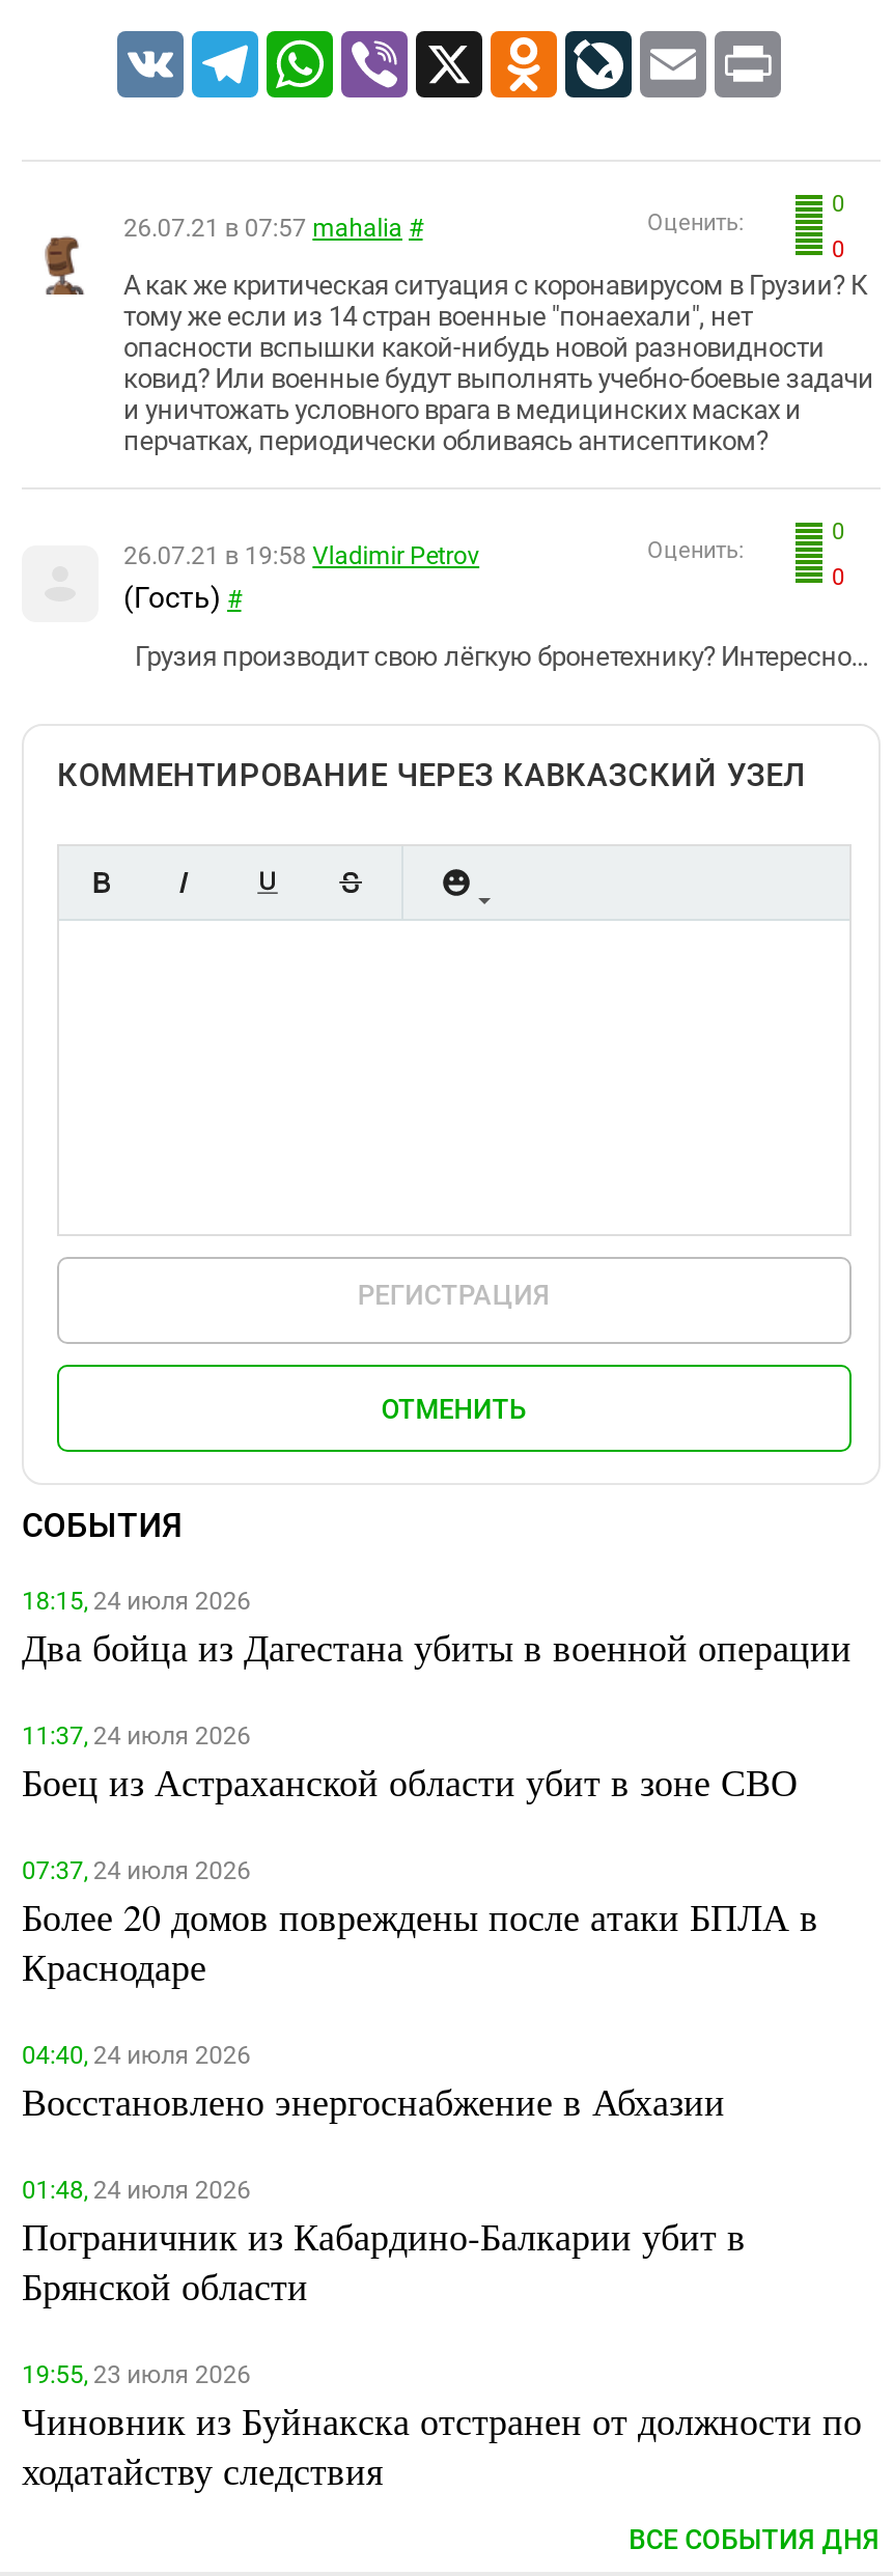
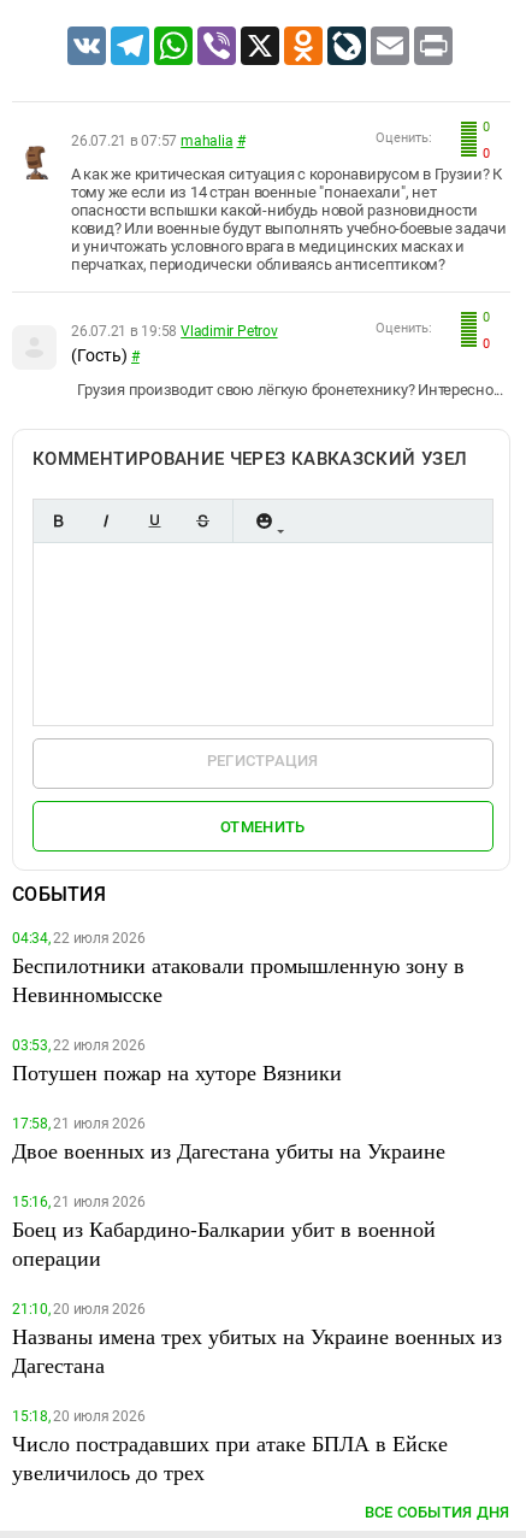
- 18:15, 24 июля 2026
- Два бойца из Дагестана убиты в военной операции
+ 04:34, 22 июля 2026
+ Беспилотники атаковали промышленную зону в
+ Невинномысске

- 11:37, 24 июля 2026
- Боец из Астраханской области убит в зоне СВО
+ 03:53, 22 июля 2026
+ Потушен пожар на хуторе Вязники

- 07:37, 24 июля 2026
- Более 20 домов повреждены после атаки БПЛА в
- Краснодаре
+ 17:58, 21 июля 2026
+ Двое военных из Дагестана убиты на Украине

- 04:40, 24 июля 2026
- Восстановлено энергоснабжение в Абхазии
+ 15:16, 21 июля 2026
+ Боец из Кабардино-Балкарии убит в военной
+ операции

- 01:48, 24 июля 2026
- Пограничник из Кабардино-Балкарии убит в
- Брянской области
+ 21:10, 20 июля 2026
+ Названы имена трех убитых на Украине военных из
+ Дагестана

- 19:55, 23 июля 2026
- Чиновник из Буйнакска отстранен от должности по
- ходатайству следствия
+ 15:18, 20 июля 2026
+ Число пострадавших при атаке БПЛА в Ейске
+ увеличилось до трех
